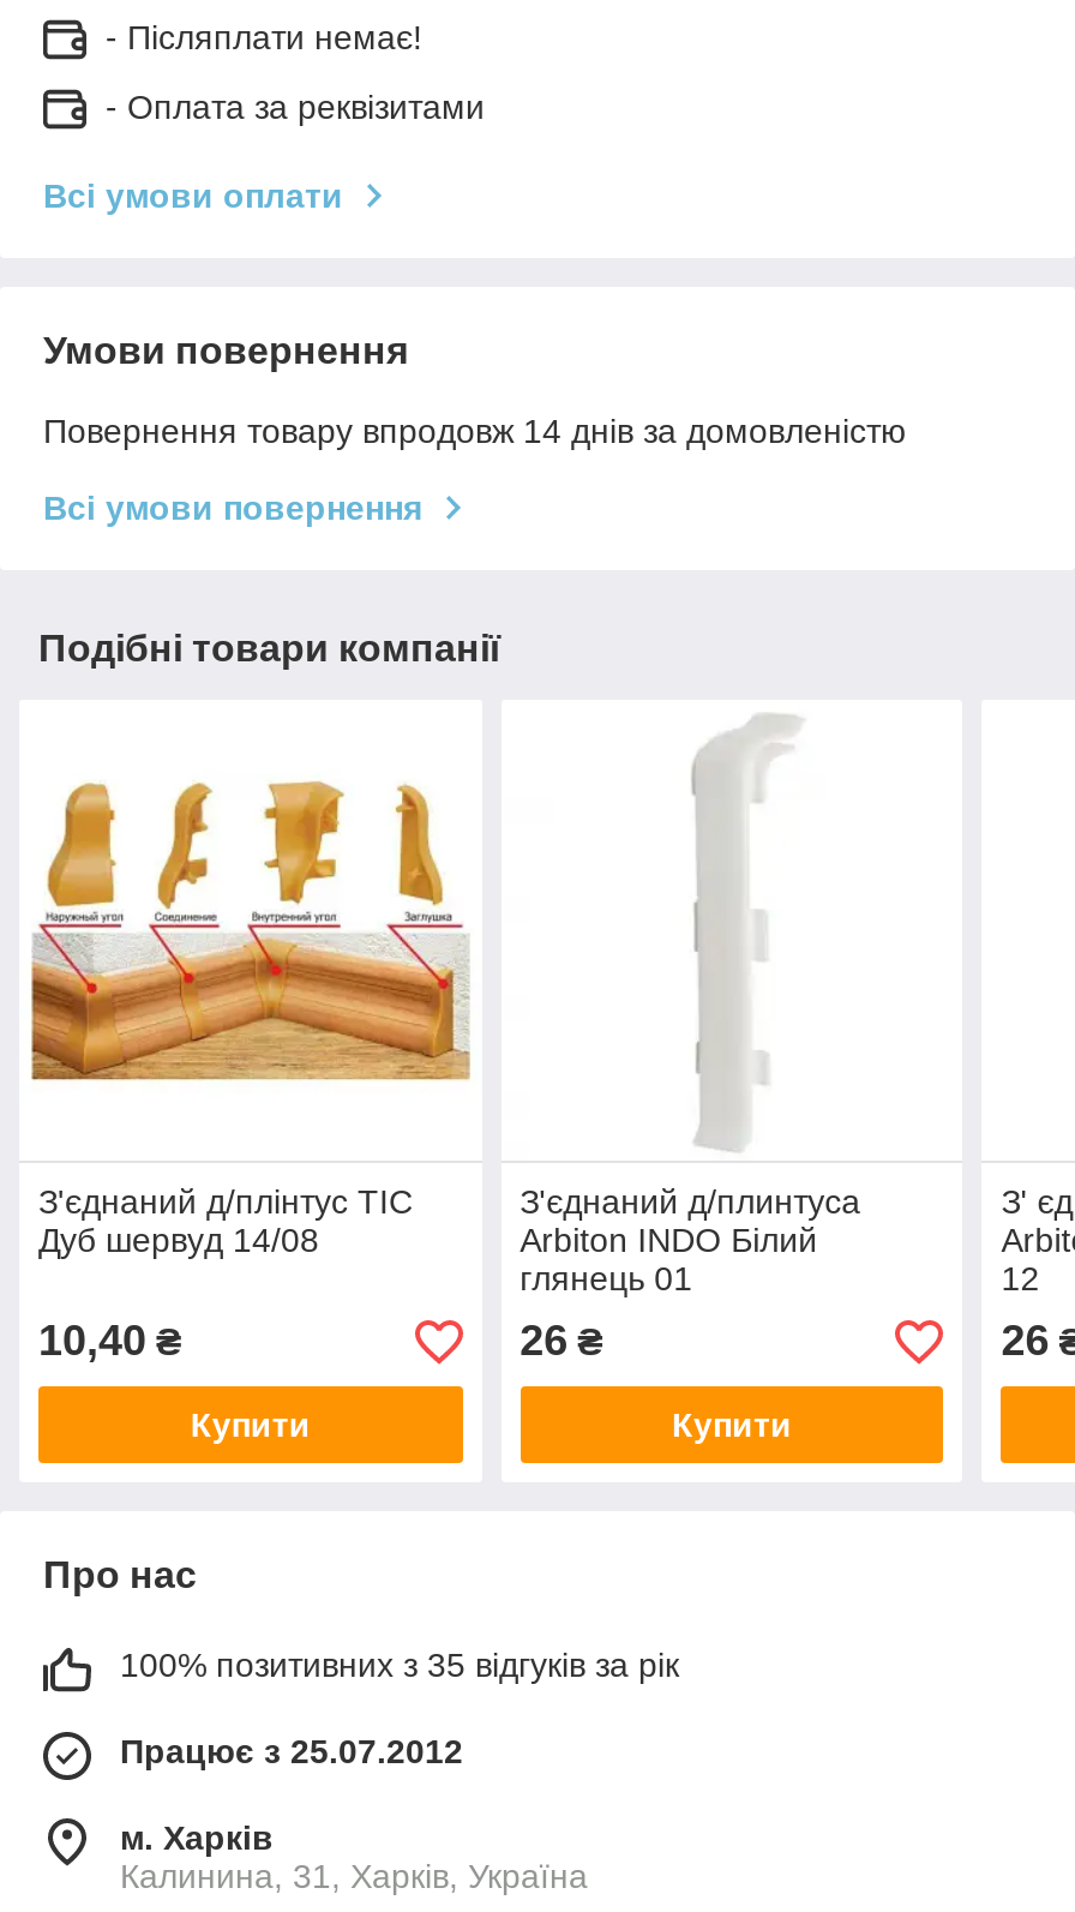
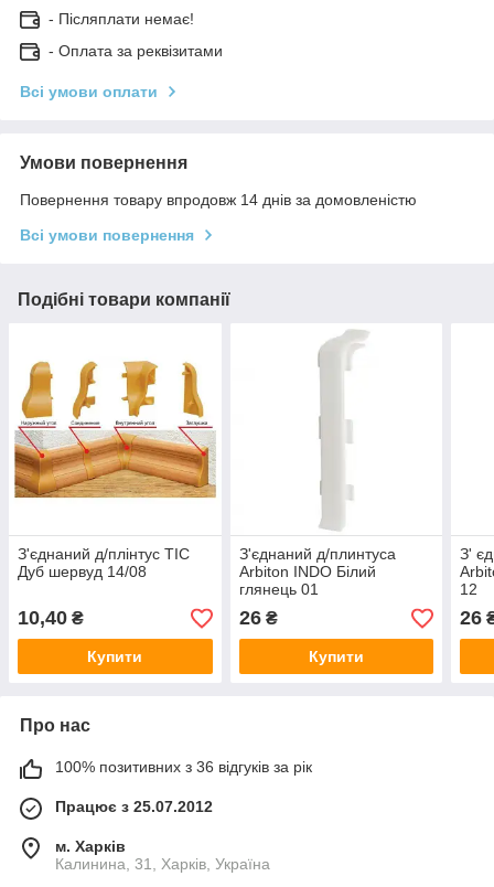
- 100% позитивних з 35 відгуків за рік
+ 100% позитивних з 36 відгуків за рік
